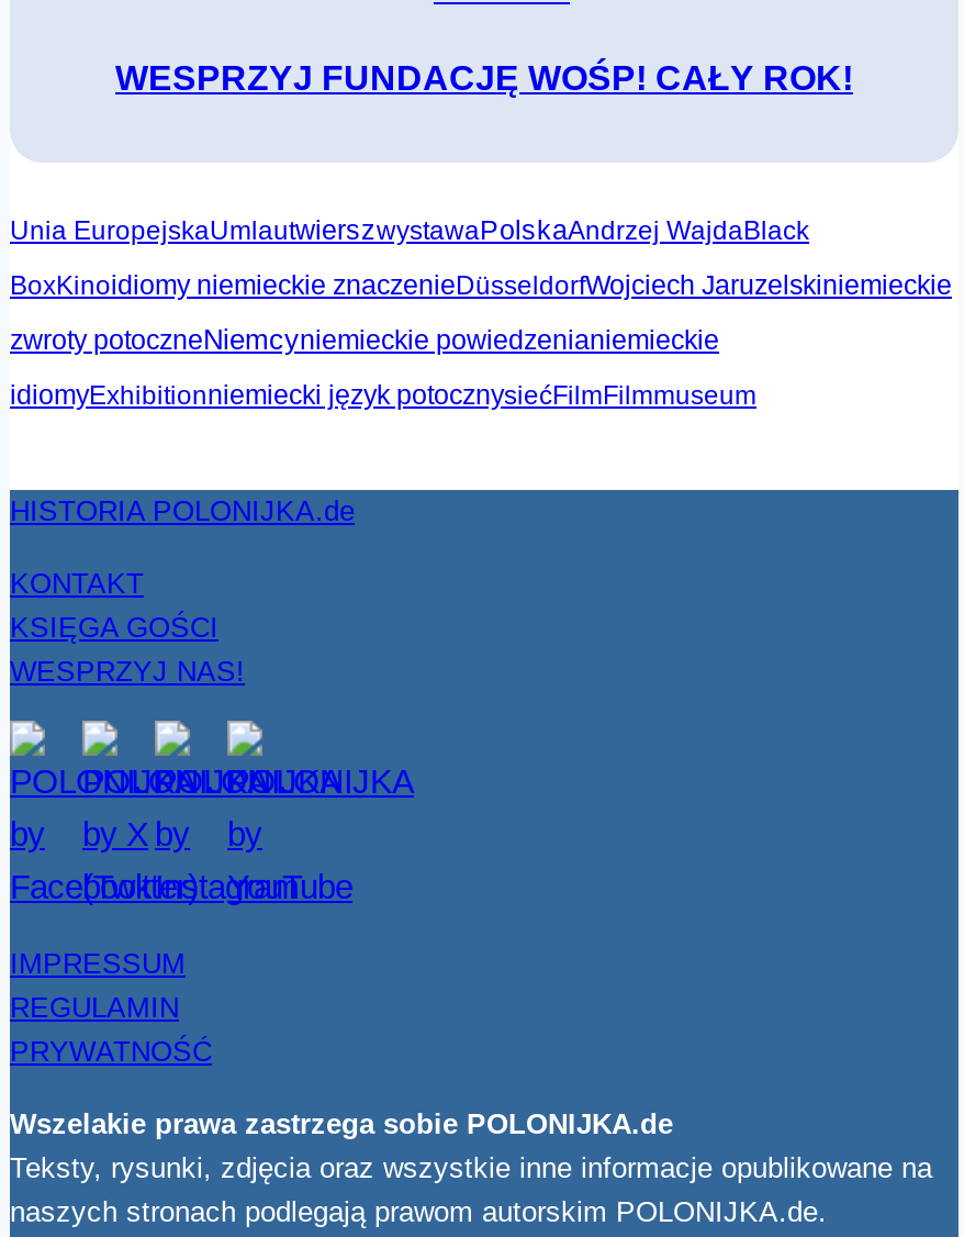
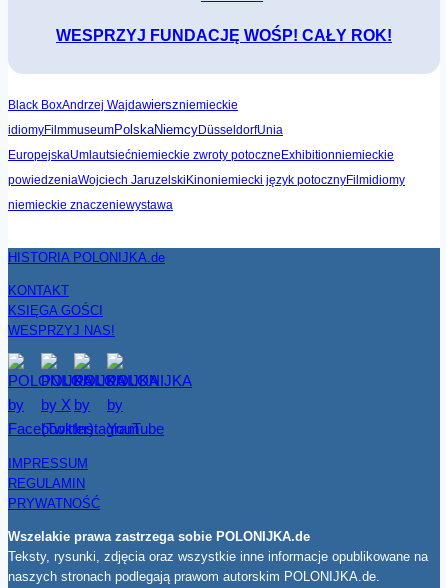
- Unia EuropejskaUmlautwierszwystawaPolskaAndrzej WajdaBlack
- BoxKinoidiomy niemieckie znaczenieDüsseldorfWojciech Jaruzelskiniemieckie
- zwroty potoczneNiemcyniemieckie powiedzenianiemieckie
- idiomyExhibitionniemiecki język potocznysiećFilmFilmmuseum
+ Black BoxAndrzej Wajdawierszniemieckie
+ idiomyFilmmuseumPolskaNiemcyDüsseldorf Unia
+ Europejska Umlautsiećniemieckie zwroty potoczneExhibitionniemieckie
+ powiedzeniaWojciech JaruzelskiKinoniemiecki język potocznyFilmidiomy
+ niemieckie znaczeniewystawa
